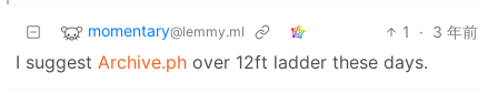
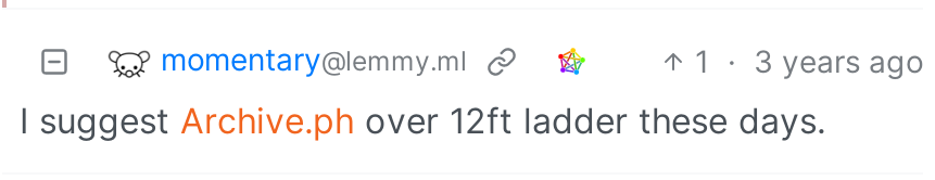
- 1 · 3 年前
+ 1 · 3 years ago
